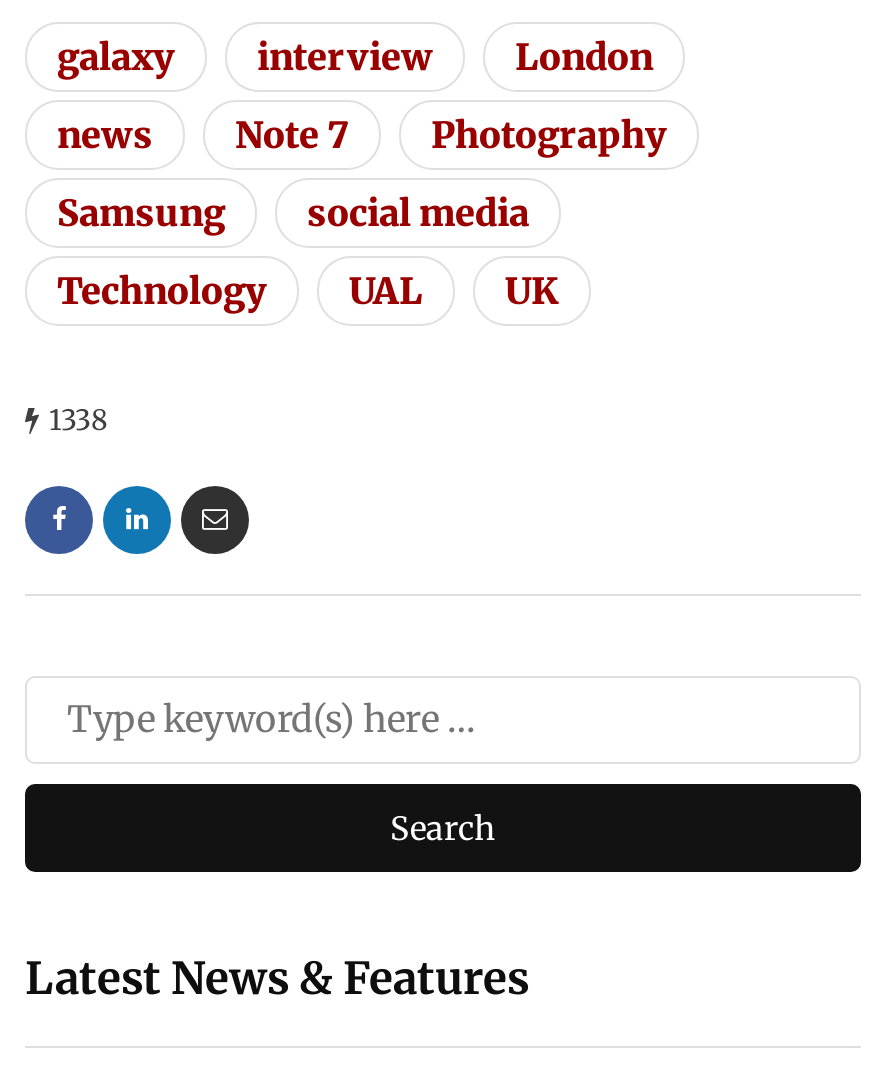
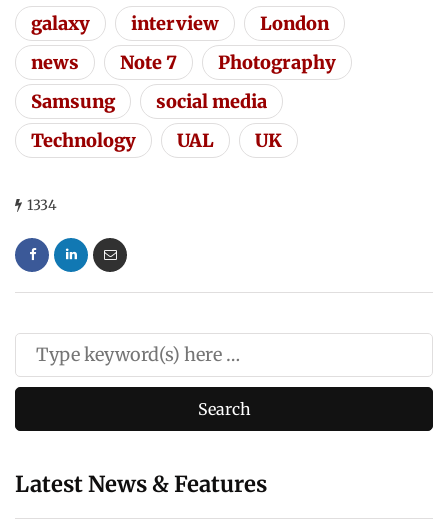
- 1338
+ 1334
